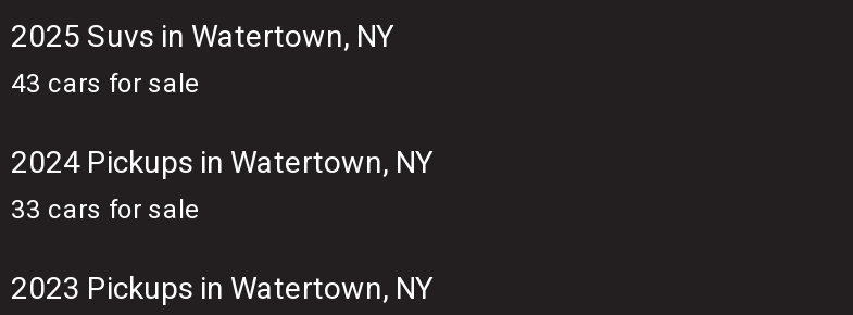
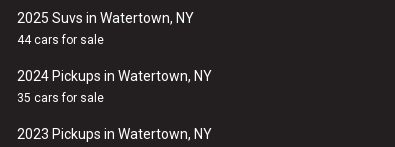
- 43 cars for sale
+ 44 cars for sale

- 33 cars for sale
+ 35 cars for sale
